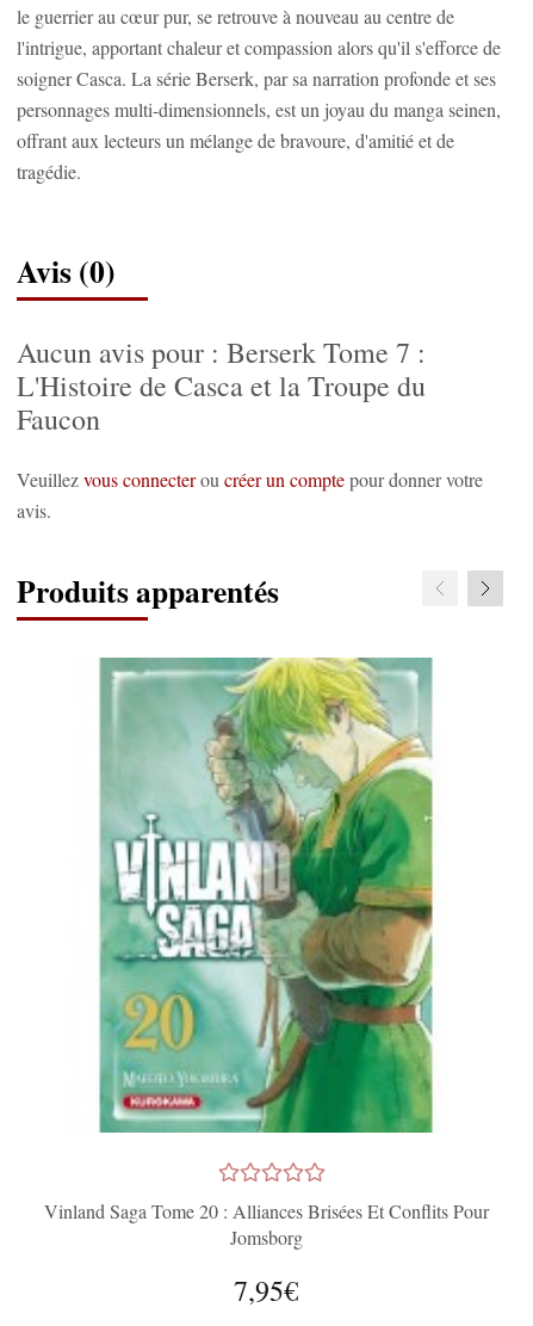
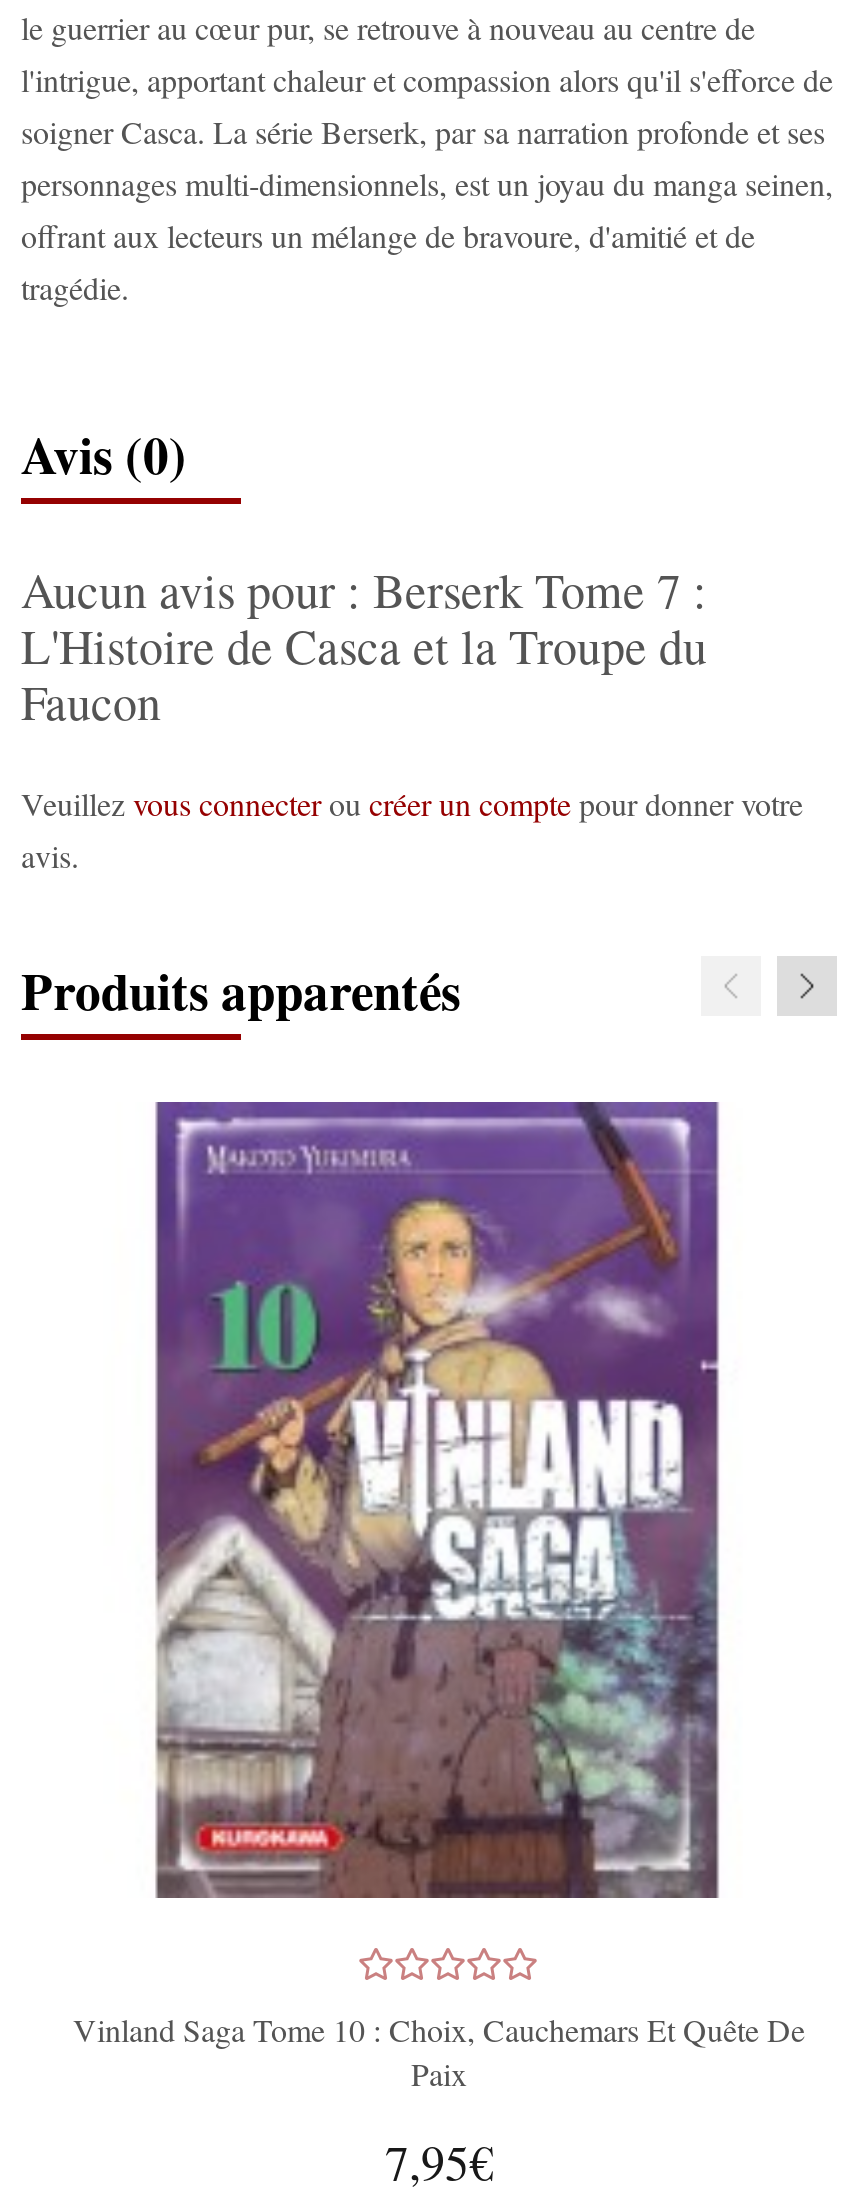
- [image]
+ [image]

- Vinland Saga Tome 20 : Alliances Brisées Et Conflits Pour
- Jomsborg
+ Vinland Saga Tome 10 : Choix, Cauchemars Et Quête De
+ Paix
